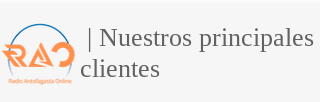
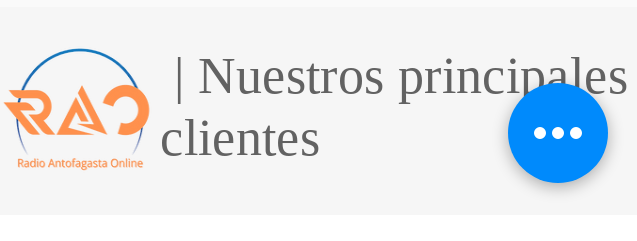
+ [image]
